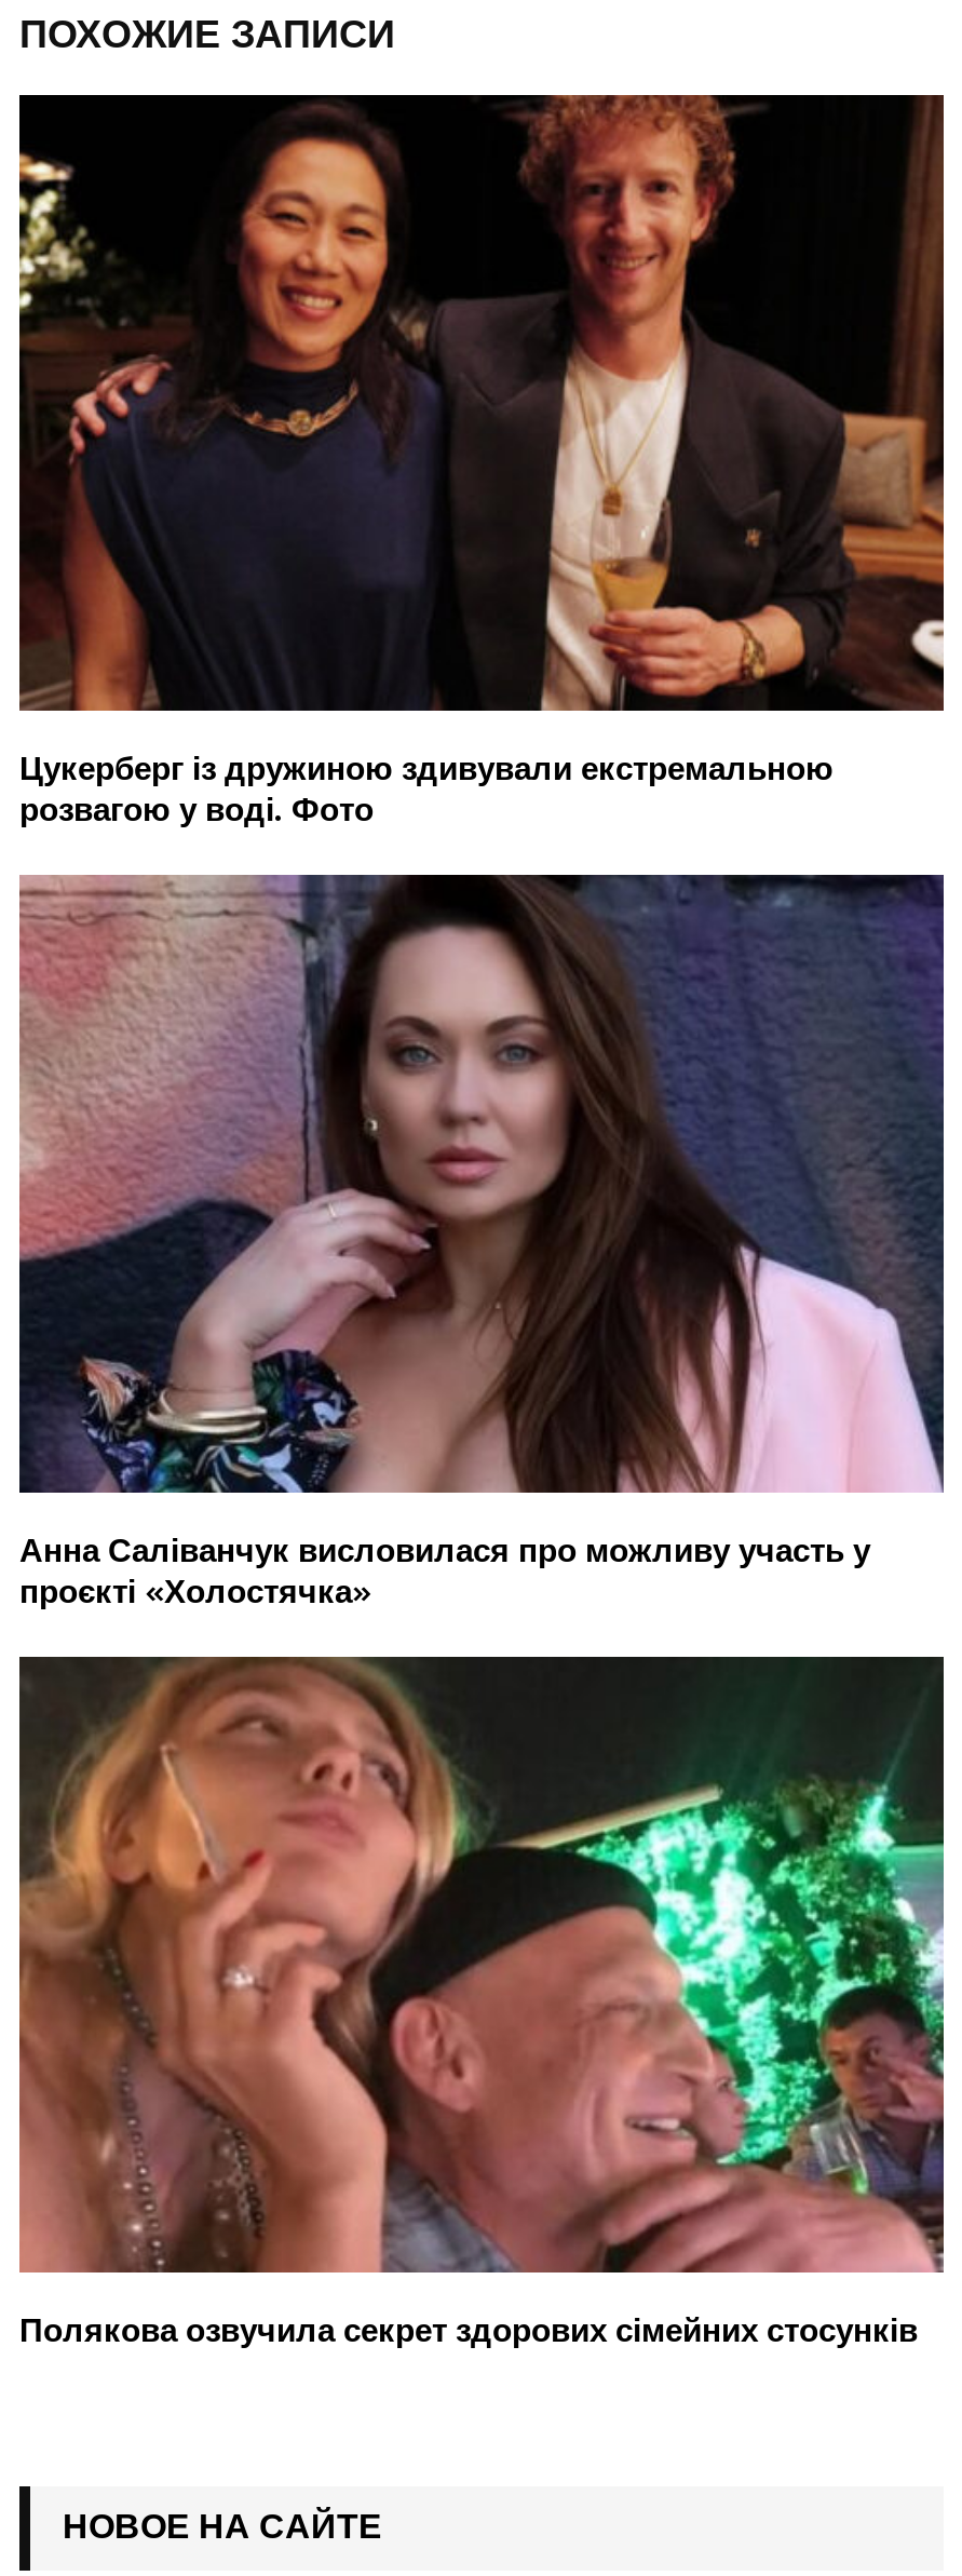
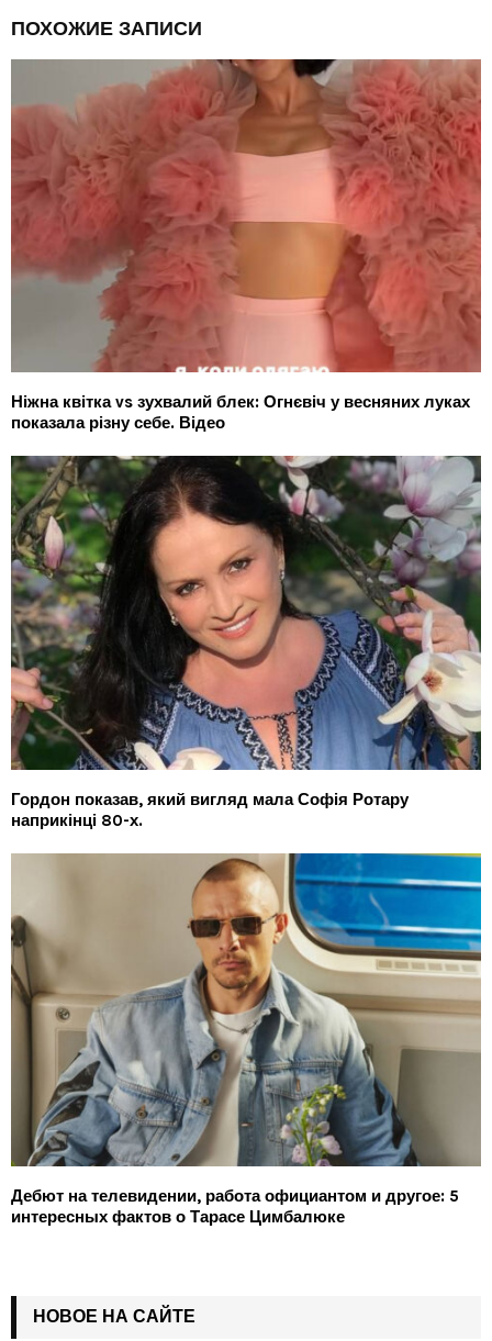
- [image]
- Цукерберг із дружиною здивували екстремальною
- розвагою у воді. Фото
+ [image]
+ Ніжна квітка vs зухвалий блек: Огнєвіч у весняних луках
+ показала різну себе. Відео

- [image]
- Анна Саліванчук висловилася про можливу участь у
- проєкті «Холостячка»
+ [image]
+ Гордон показав, який вигляд мала Софія Ротару
+ наприкінці 80-х.

- [image]
- Полякова озвучила секрет здорових сімейних стосунків
+ [image]
+ Дебют на телевидении, работа официантом и другое: 5
+ интересных фактов о Тарасе Цимбалюке
